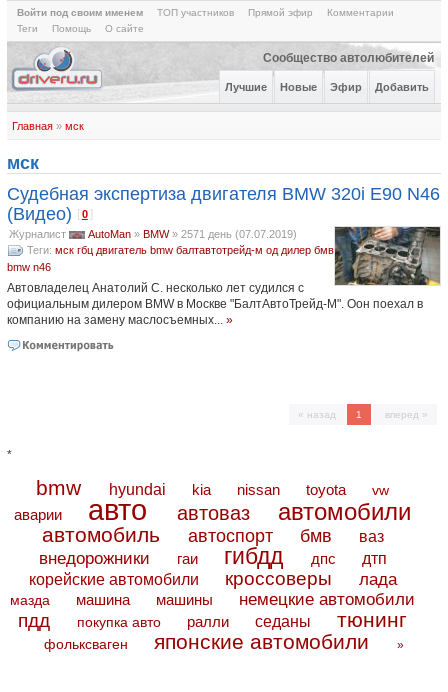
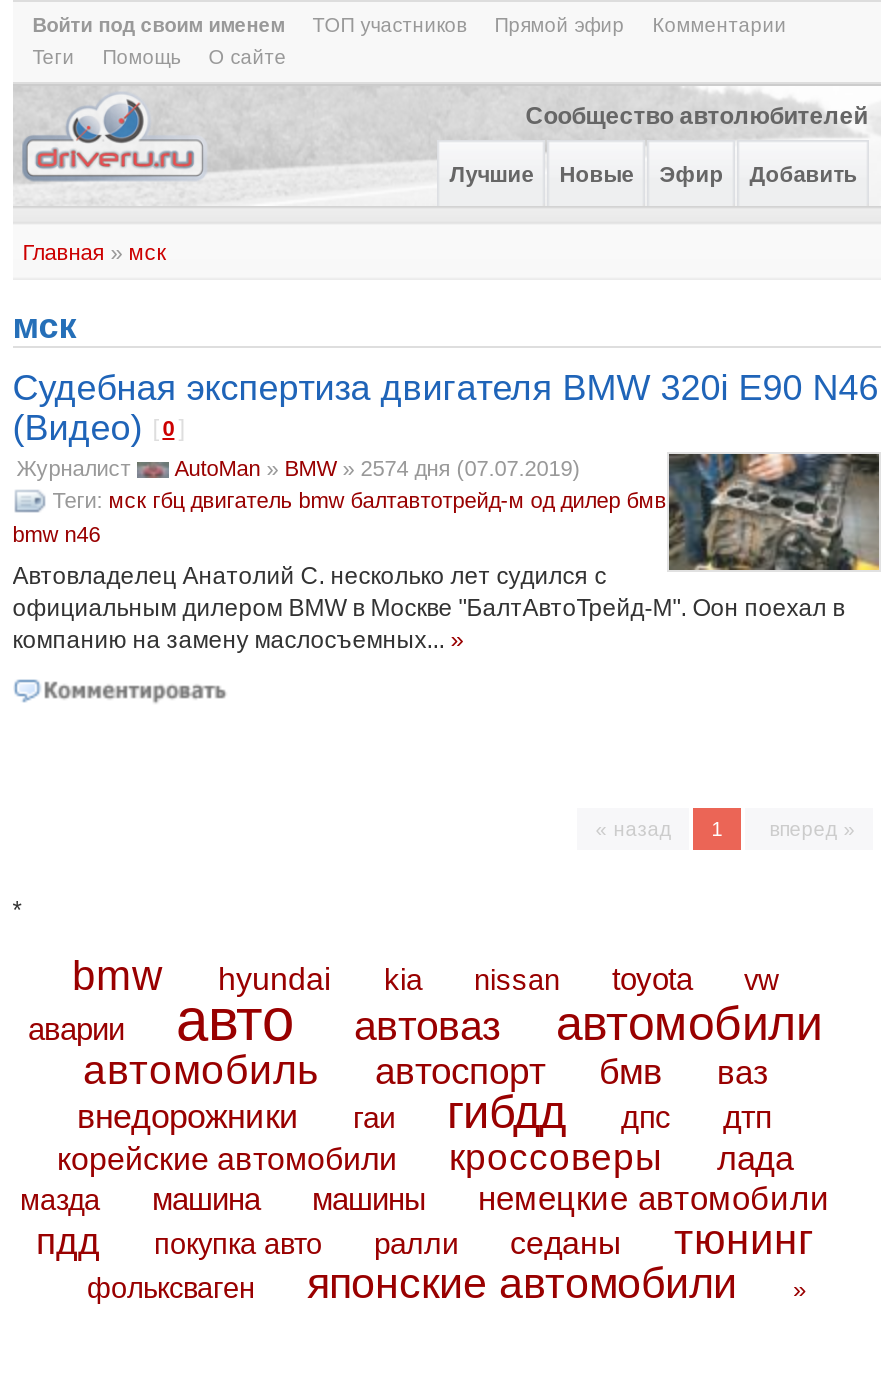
- AutoMan» BMW» 2571 день (07.07.2019)
+ AutoMan» BMW» 2574 дня (07.07.2019)
